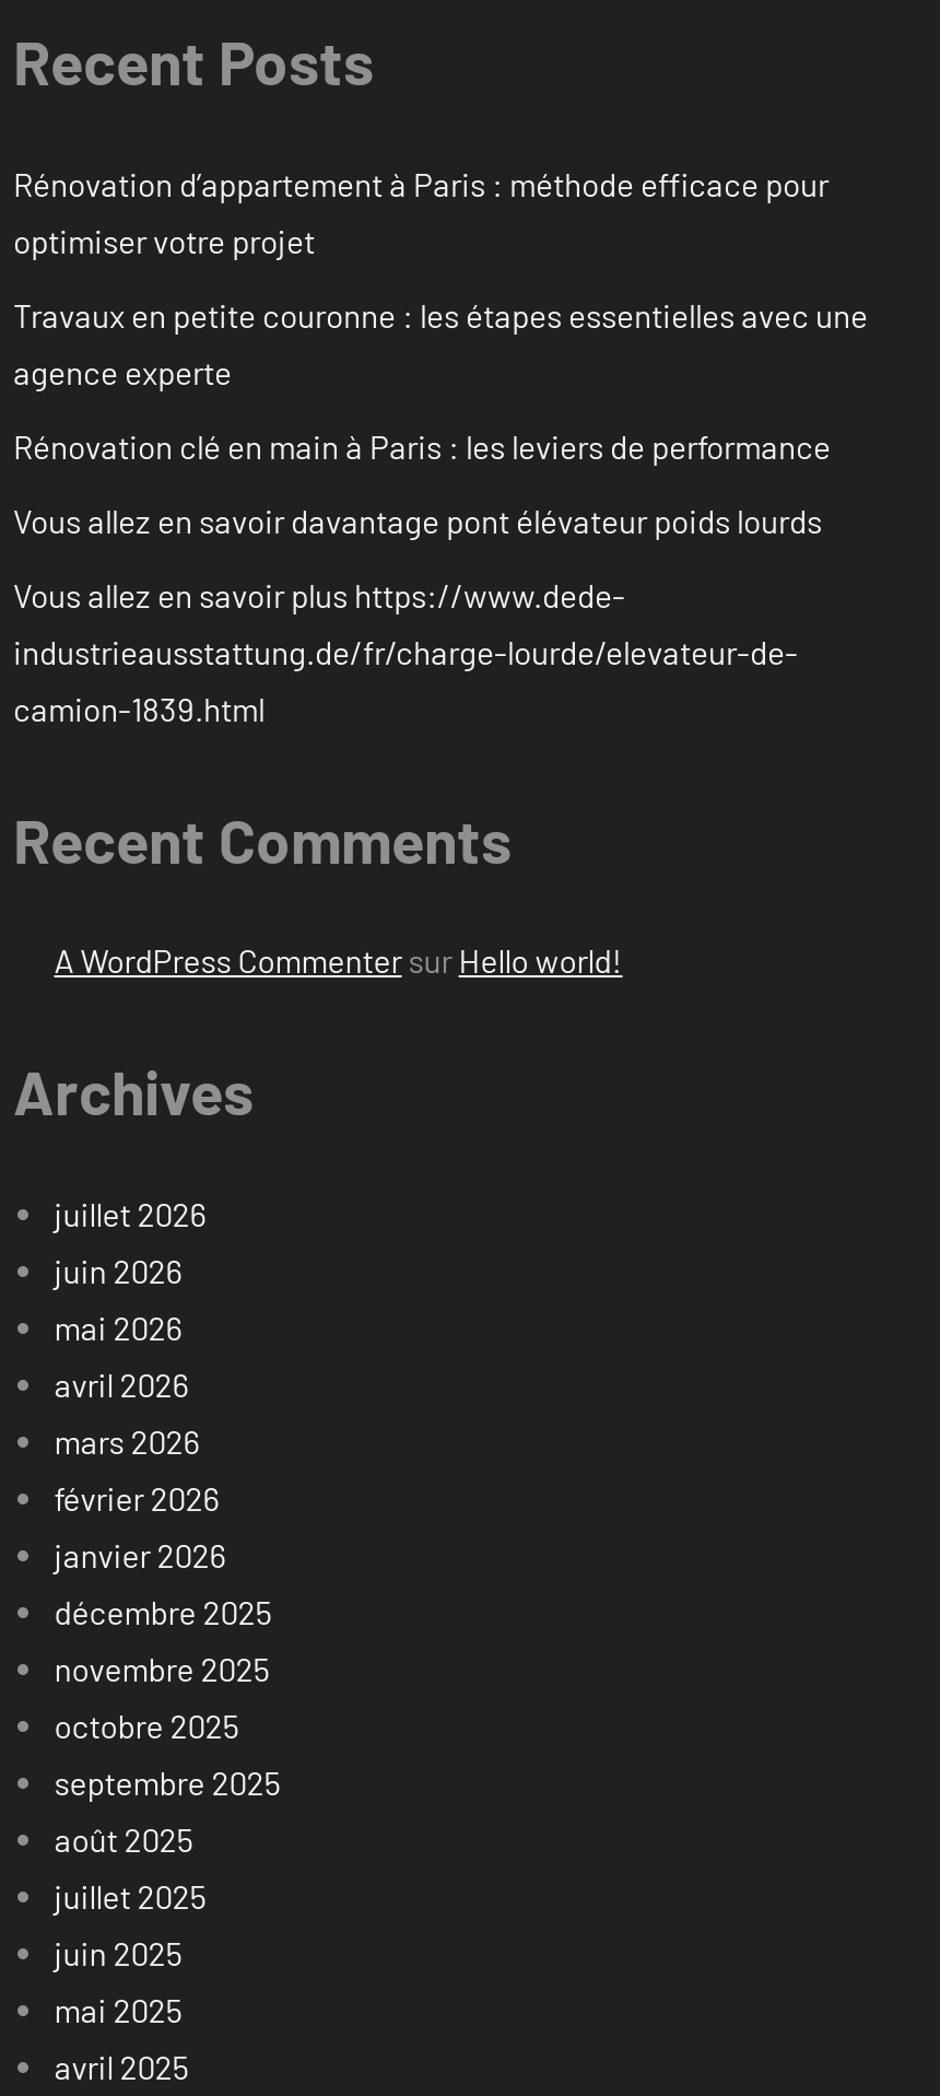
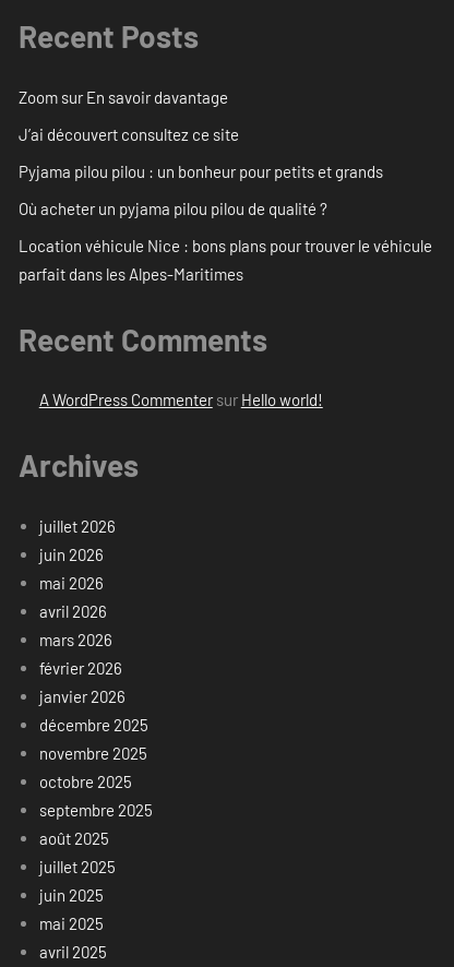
- Rénovation d’appartement à Paris : méthode efficace pour
- optimiser votre projet
+ Zoom sur En savoir davantage

- Travaux en petite couronne : les étapes essentielles avec une
- agence experte
+ J’ai découvert consultez ce site

- Rénovation clé en main à Paris : les leviers de performance
+ Pyjama pilou pilou : un bonheur pour petits et grands

- Vous allez en savoir davantage pont élévateur poids lourds
+ Où acheter un pyjama pilou pilou de qualité ?

- Vous allez en savoir plus https://www.dede-
- industrieausstattung.de/fr/charge-lourde/elevateur-de-
- camion-1839.html
+ Location véhicule Nice : bons plans pour trouver le véhicule
+ parfait dans les Alpes-Maritimes
